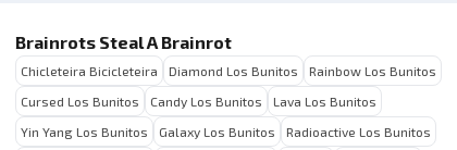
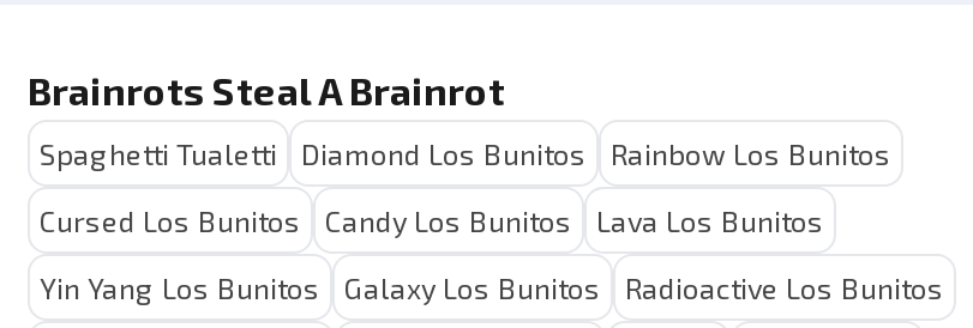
- Chicleteira Bicicleteira
+ Spaghetti Tualetti
